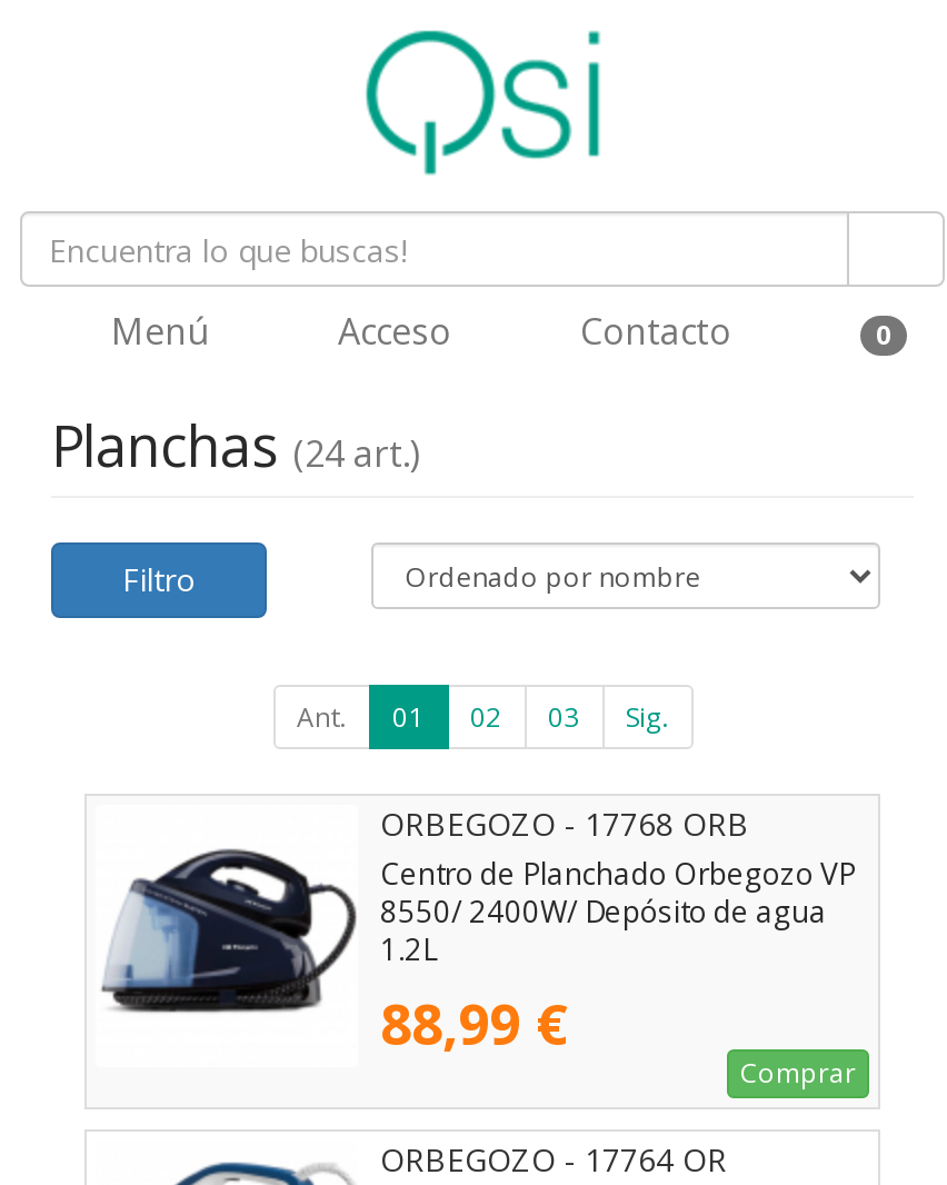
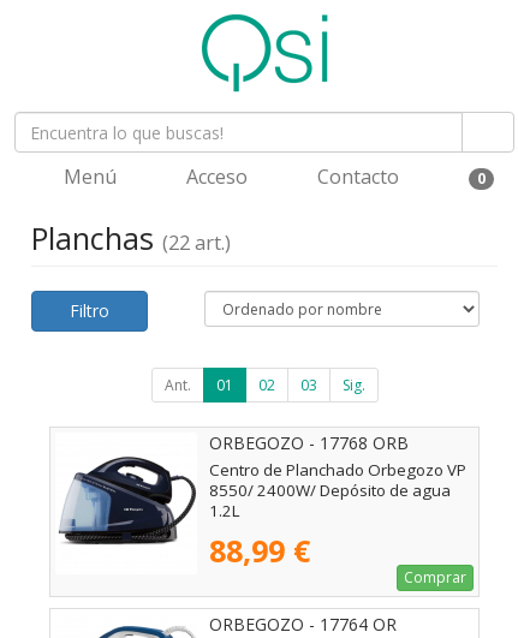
- Planchas (24 art.)
+ Planchas (22 art.)
